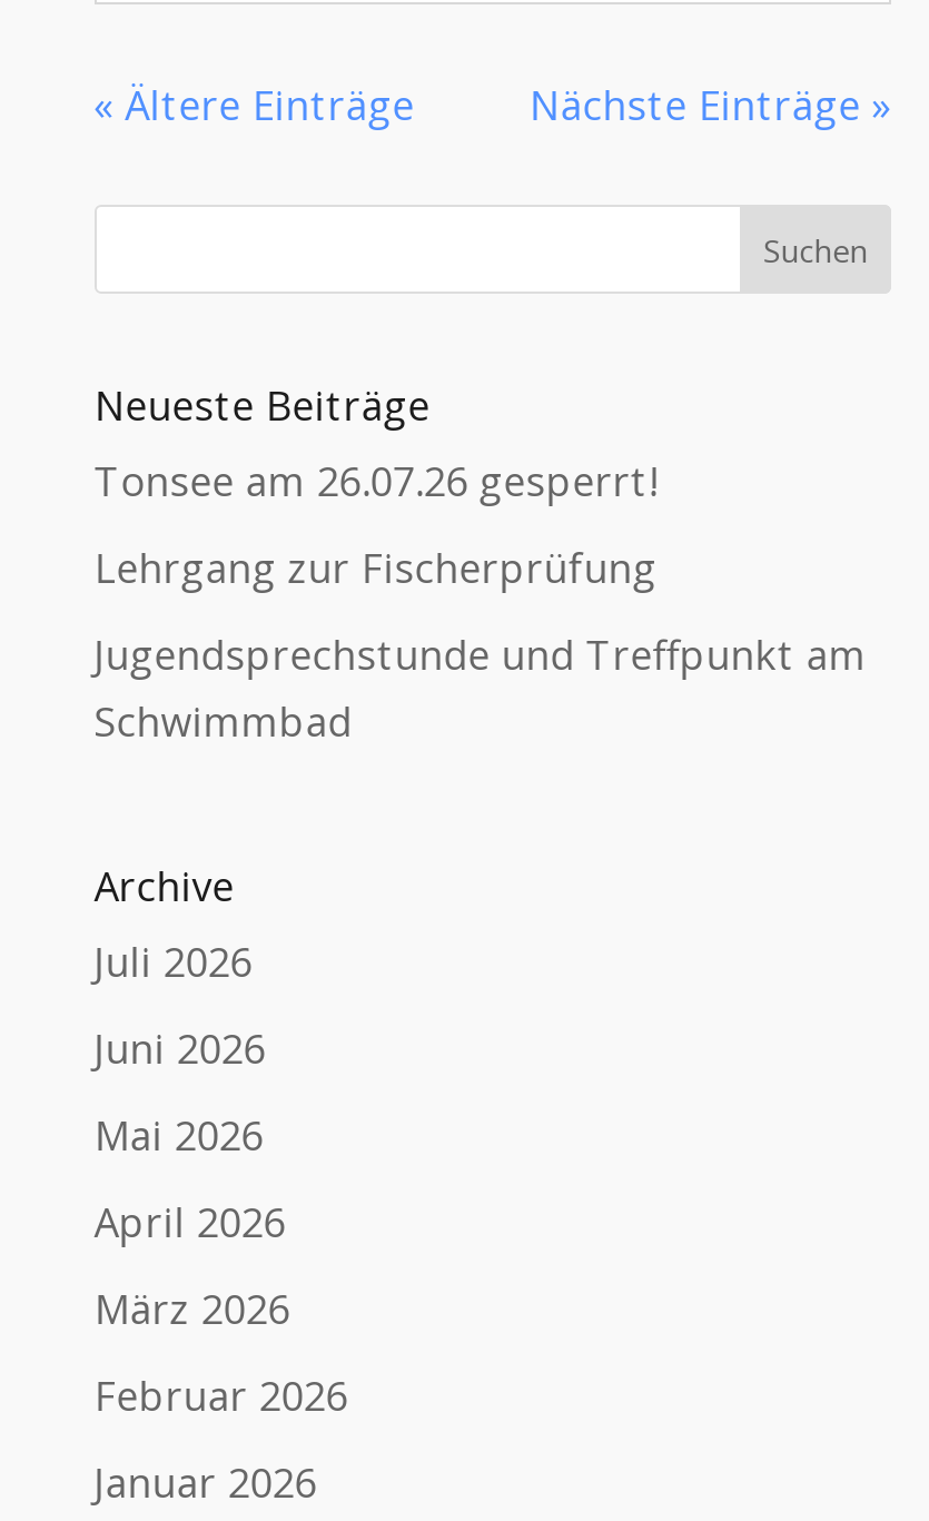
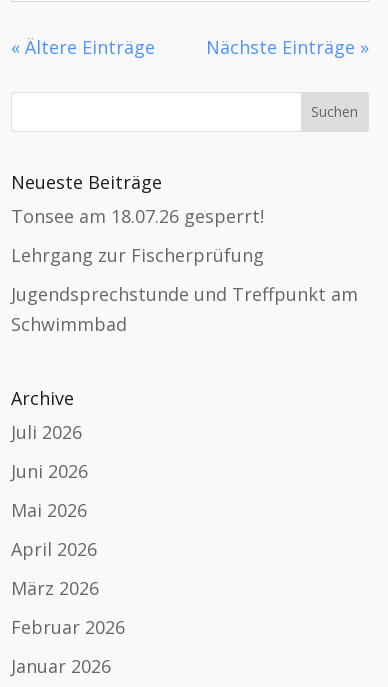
- Tonsee am 26.07.26 gesperrt!
+ Tonsee am 18.07.26 gesperrt!
